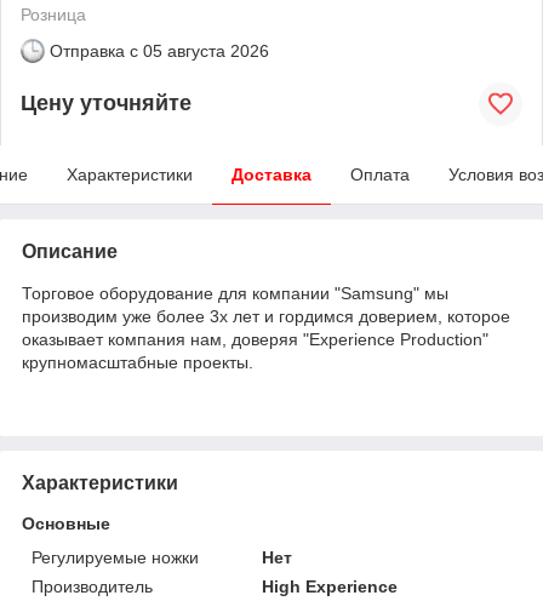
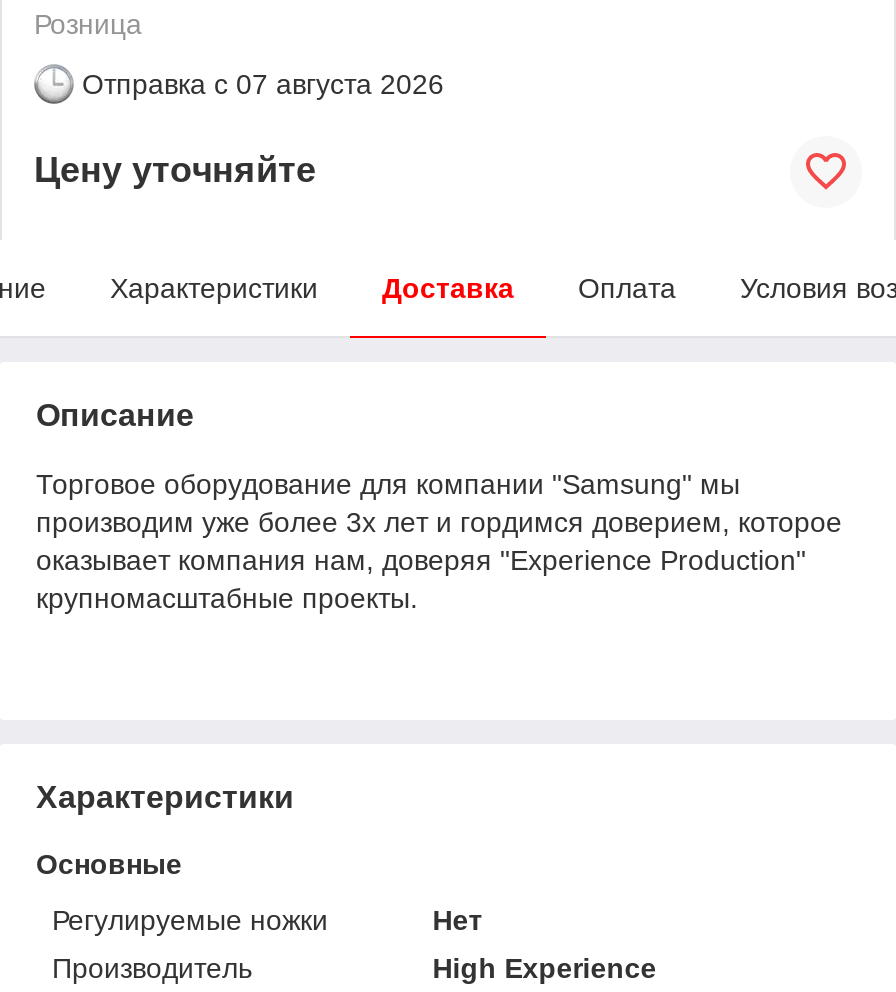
- Отправка с 05 августа 2026
+ Отправка с 07 августа 2026
